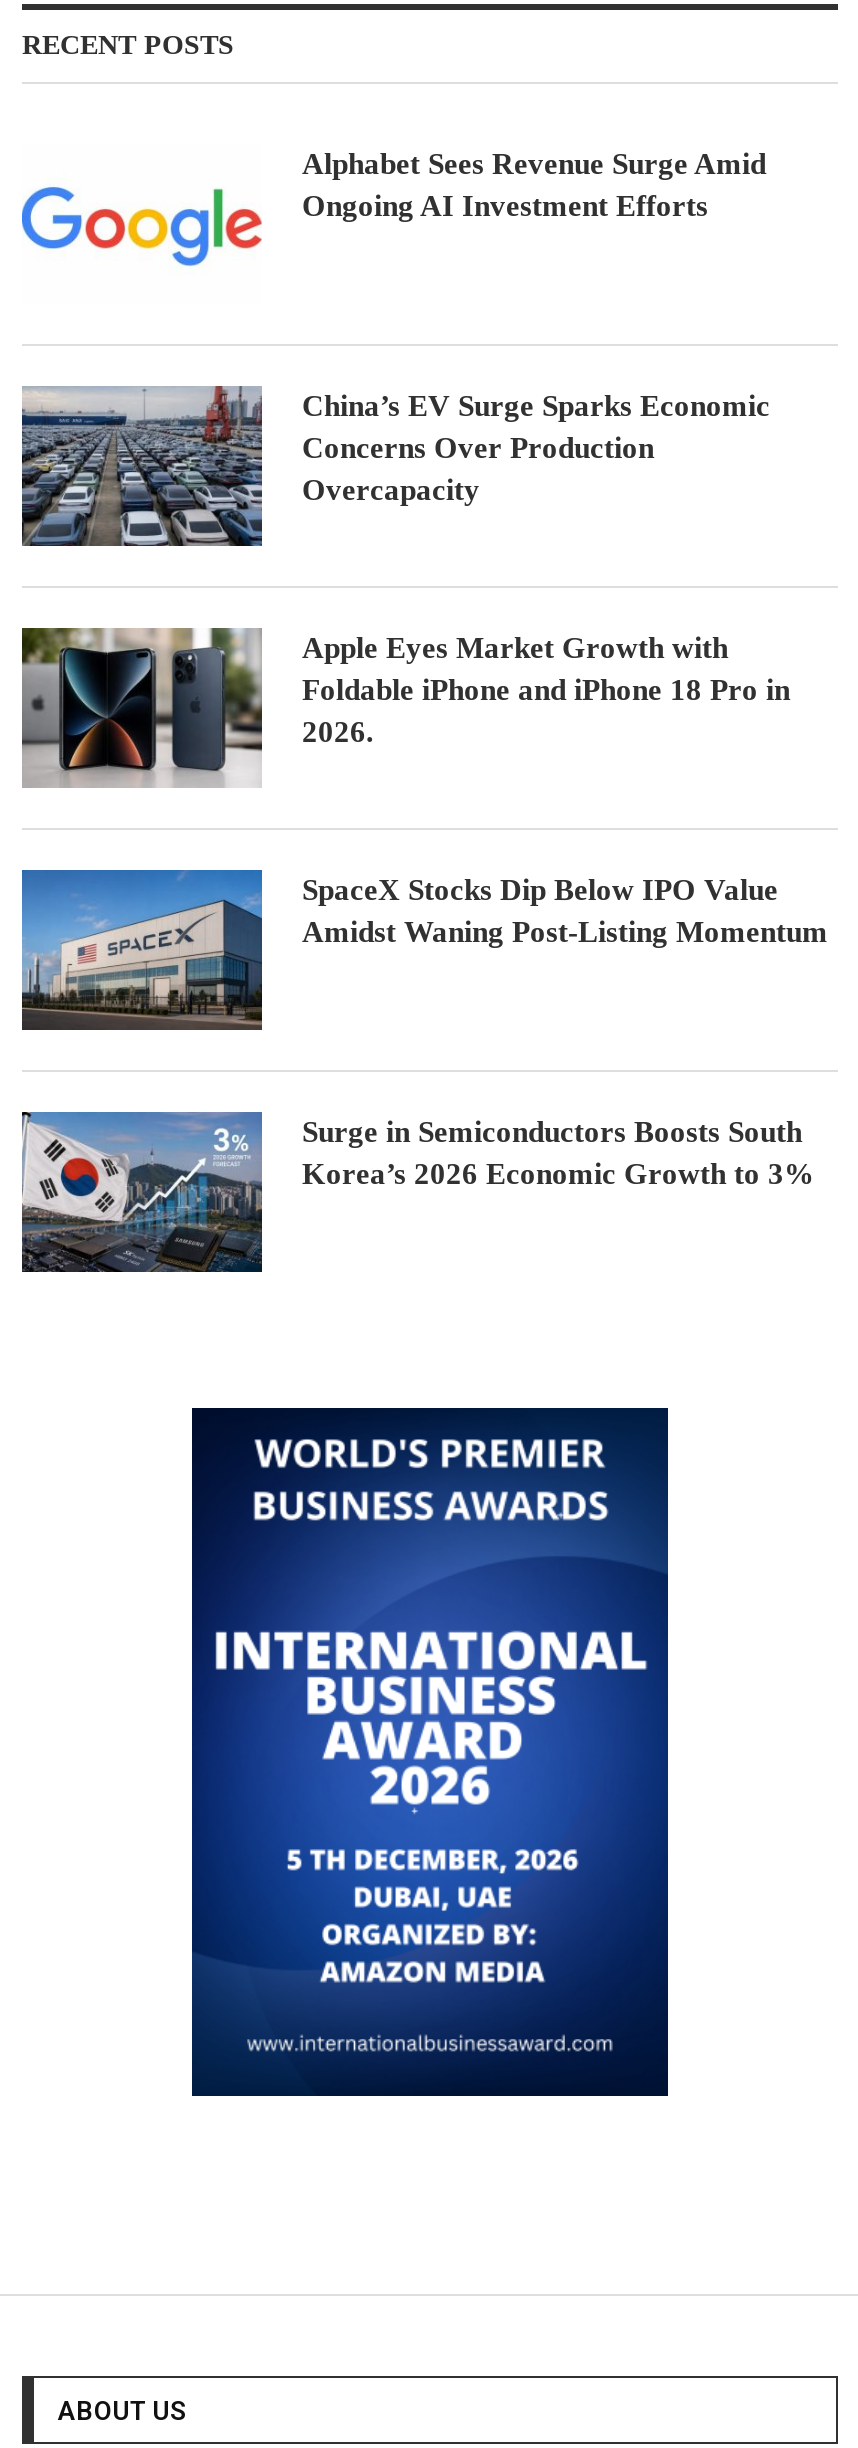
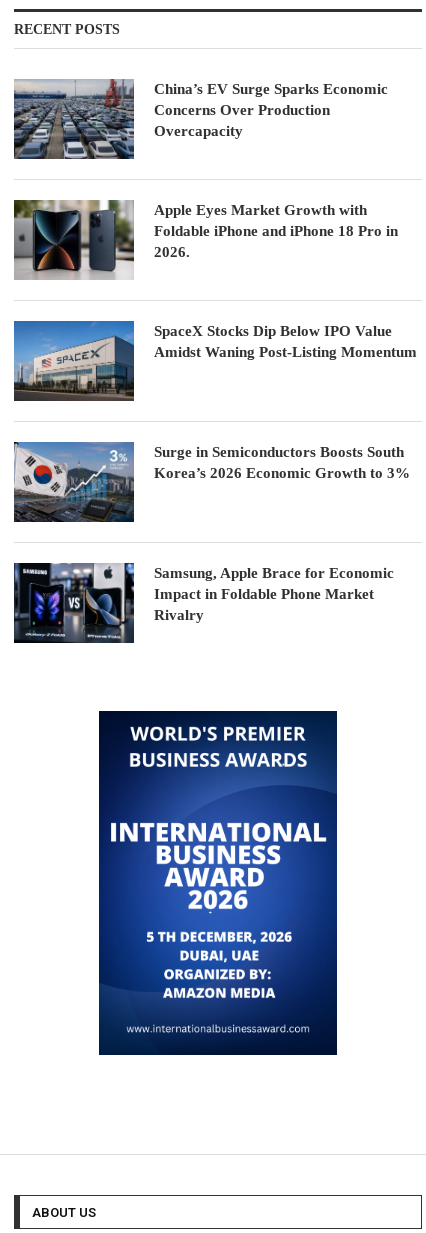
- [image]
- Alphabet Sees Revenue Surge Amid
- Ongoing AI Investment Efforts

moved up: [image] | China’s EV Surge Sparks Economic | Concerns Over Production | ... | Surge in Semiconductors Boosts South | Korea’s 2026 Economic Growth to 3%

moved up: [image]

+ [image]
+ Samsung, Apple Brace for Economic
+ Impact in Foldable Phone Market
+ Rivalry
